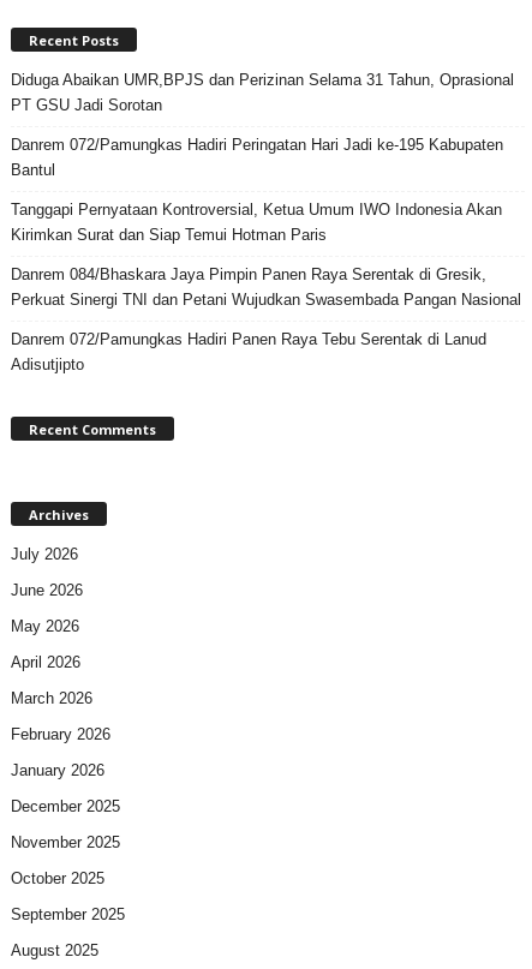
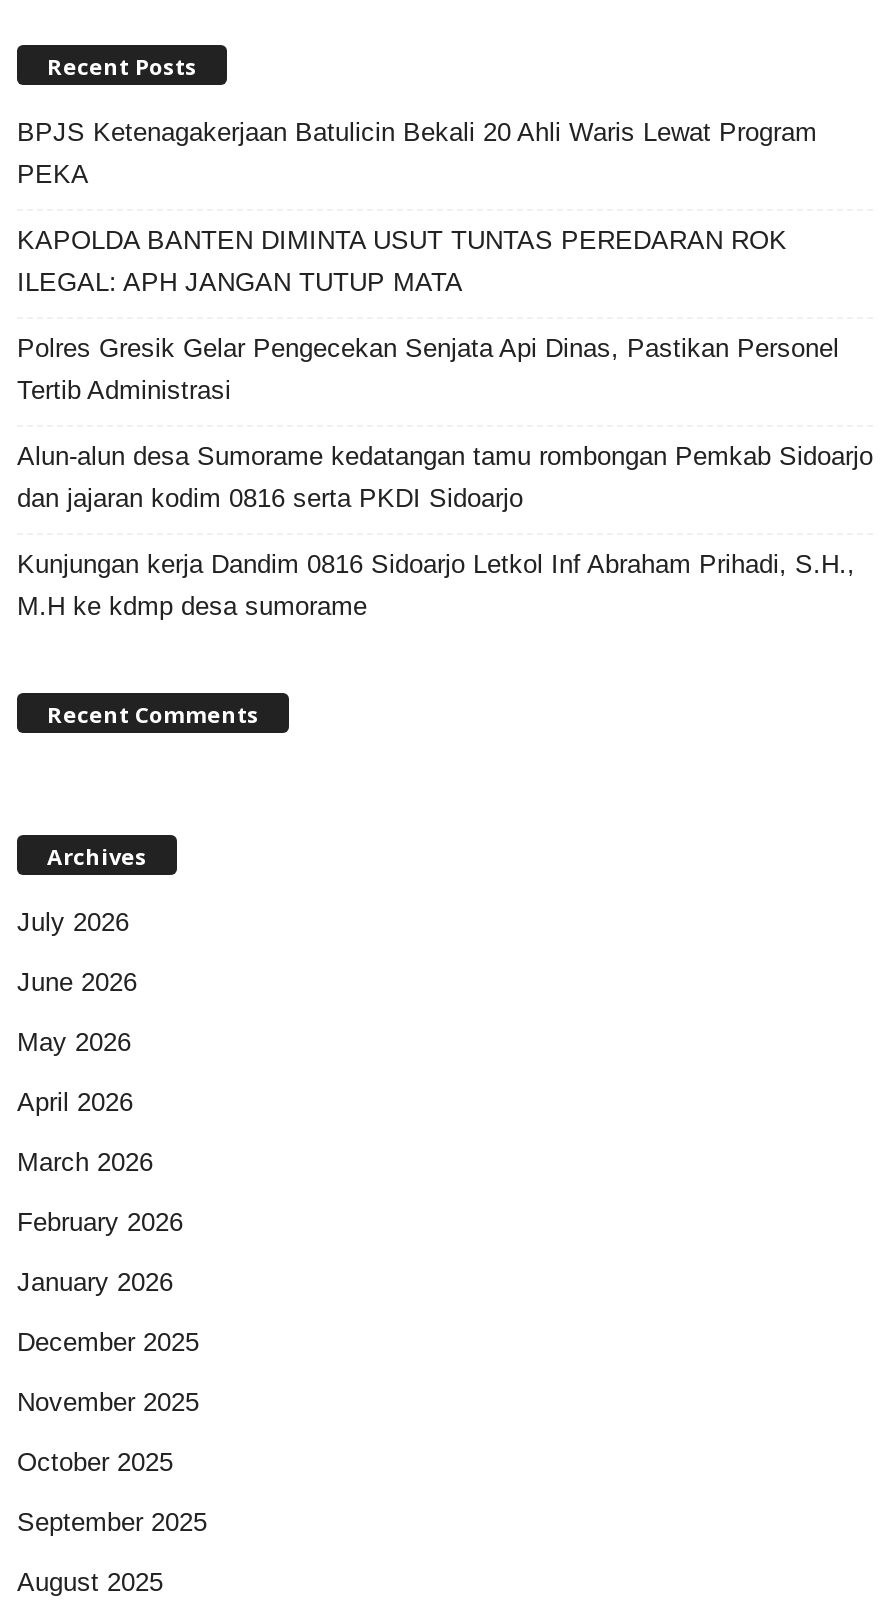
- Diduga Abaikan UMR,BPJS dan Perizinan Selama 31 Tahun, Oprasional
- PT GSU Jadi Sorotan
+ BPJS Ketenagakerjaan Batulicin Bekali 20 Ahli Waris Lewat Program
+ PEKA

- Danrem 072/Pamungkas Hadiri Peringatan Hari Jadi ke-195 Kabupaten
- Bantul
+ KAPOLDA BANTEN DIMINTA USUT TUNTAS PEREDARAN ROK
+ ILEGAL: APH JANGAN TUTUP MATA

- Tanggapi Pernyataan Kontroversial, Ketua Umum IWO Indonesia Akan
- Kirimkan Surat dan Siap Temui Hotman Paris
+ Polres Gresik Gelar Pengecekan Senjata Api Dinas, Pastikan Personel
+ Tertib Administrasi

- Danrem 084/Bhaskara Jaya Pimpin Panen Raya Serentak di Gresik,
- Perkuat Sinergi TNI dan Petani Wujudkan Swasembada Pangan Nasional
+ Alun-alun desa Sumorame kedatangan tamu rombongan Pemkab Sidoarjo
+ dan jajaran kodim 0816 serta PKDI Sidoarjo

- Danrem 072/Pamungkas Hadiri Panen Raya Tebu Serentak di Lanud
- Adisutjipto
+ Kunjungan kerja Dandim 0816 Sidoarjo Letkol Inf Abraham Prihadi, S.H.,
+ M.H ke kdmp desa sumorame
